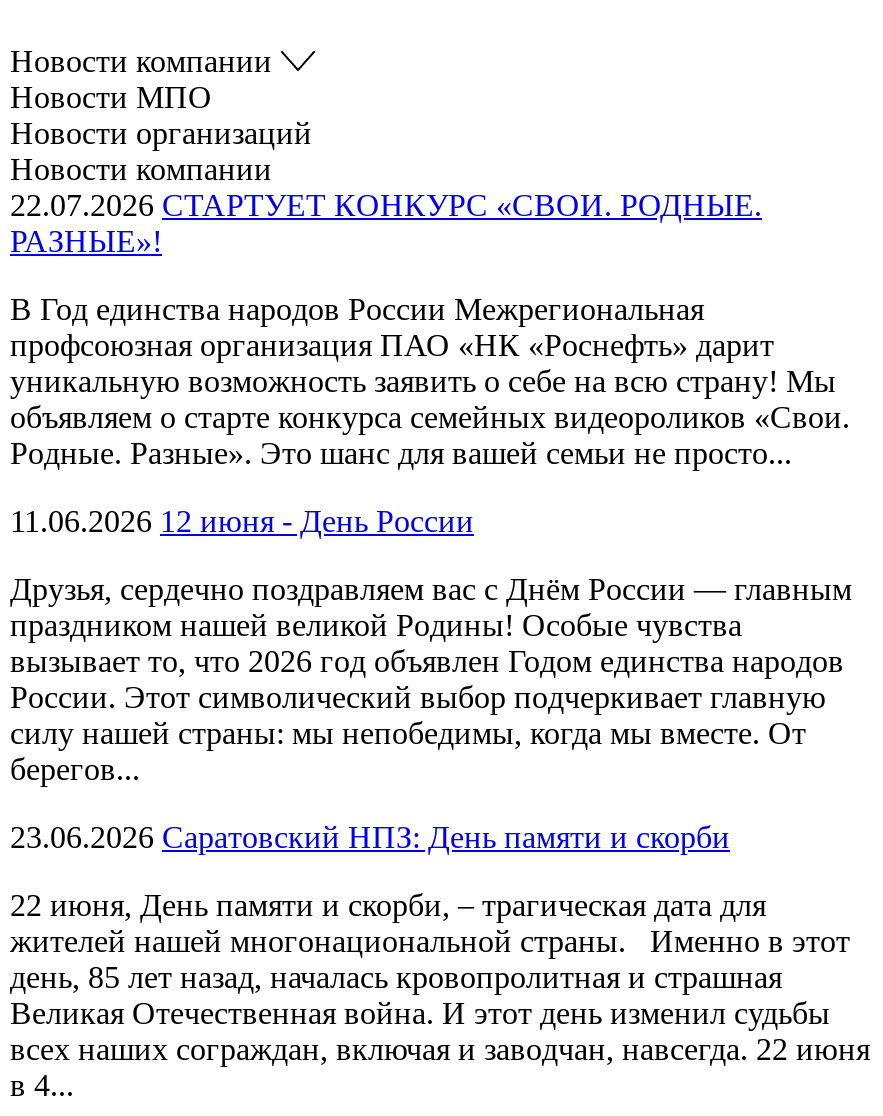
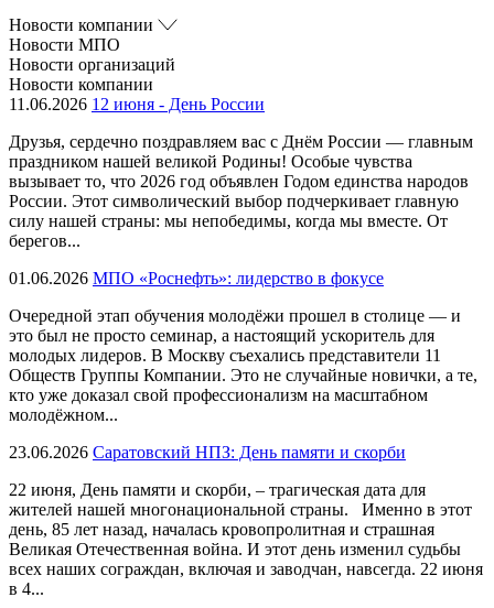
- 22.07.2026 СТАРТУЕТ КОНКУРС «СВОИ. РОДНЫЕ.
- РАЗНЫЕ»!
- В Год единства народов России Межрегиональная
- профсоюзная организация ПАО «НК «Роснефть» дарит
- уникальную возможность заявить о себе на всю страну! Мы
- объявляем о старте конкурса семейных видеороликов «Свои.
- Родные. Разные». Это шанс для вашей семьи не просто...

moved up: 11.06.2026 12 июня - День России | Друзья, сердечно поздравляем вас с Днём России — главным | праздником нашей великой Родины! Особые чувства | вызывает то, что 2026 год объявлен Годом единства народов | России. Этот символический выбор подчеркивает главную | силу нашей страны: мы непобедимы, когда мы вместе. От | берегов...

+ 01.06.2026 МПО «Роснефть»: лидерство в фокусе
+ Очередной этап обучения молодёжи прошел в столице — и
+ это был не просто семинар, а настоящий ускоритель для
+ молодых лидеров. В Москву съехались представители 11
+ Обществ Группы Компании. Это не случайные новички, а те,
+ кто уже доказал свой профессионализм на масштабном
+ молодёжном...
